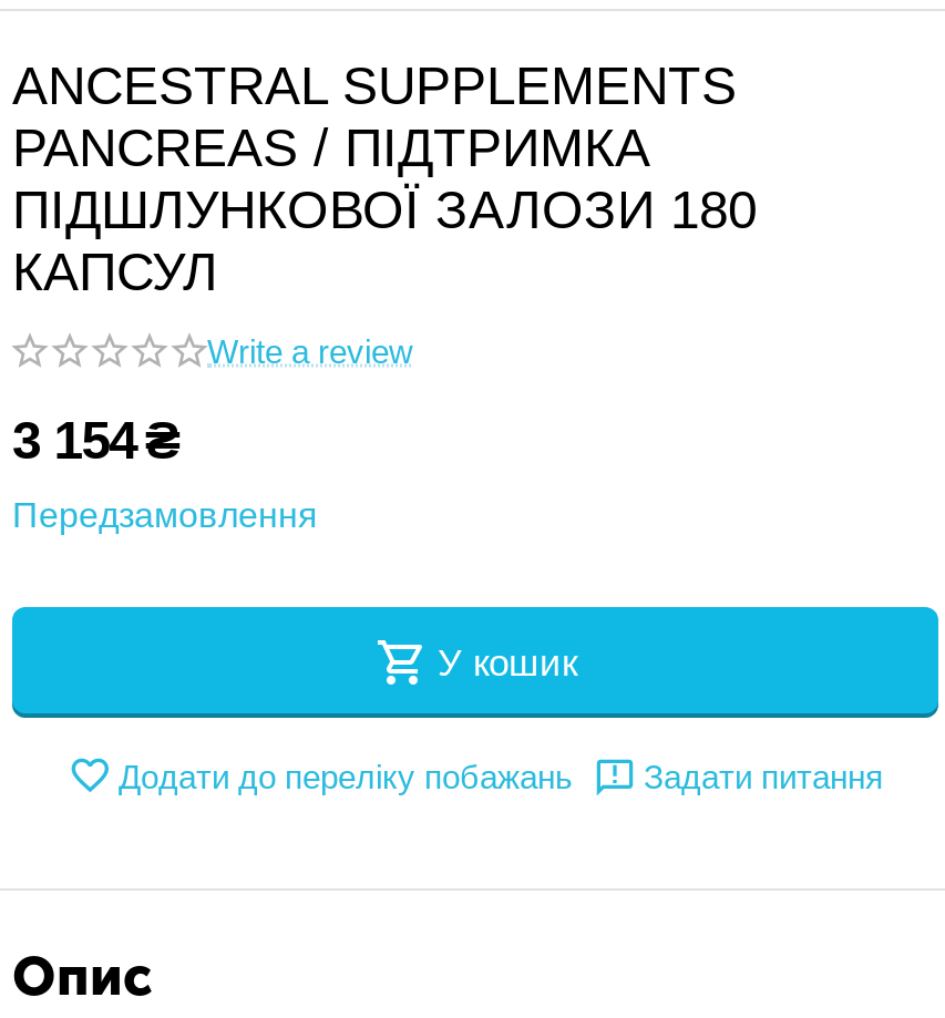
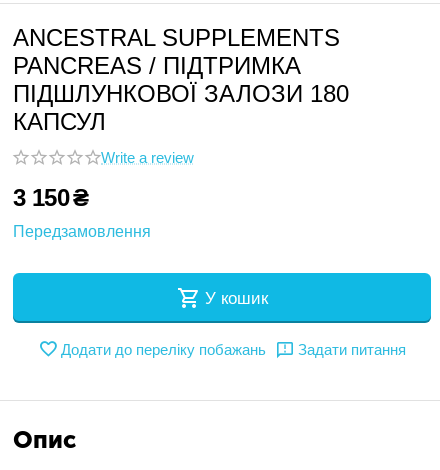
- 3 154 ₴
+ 3 150 ₴
